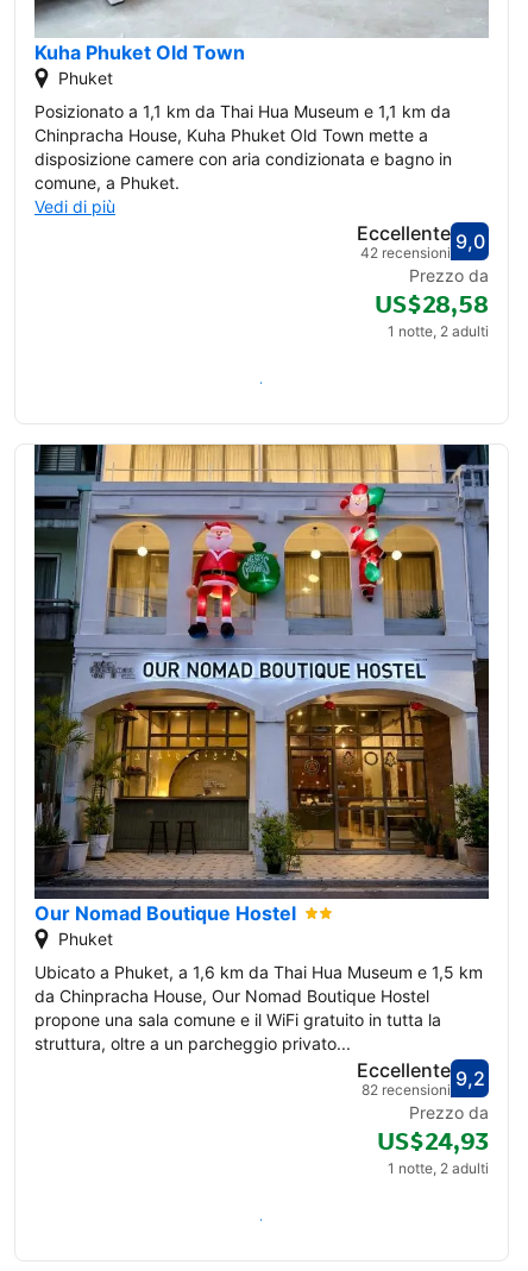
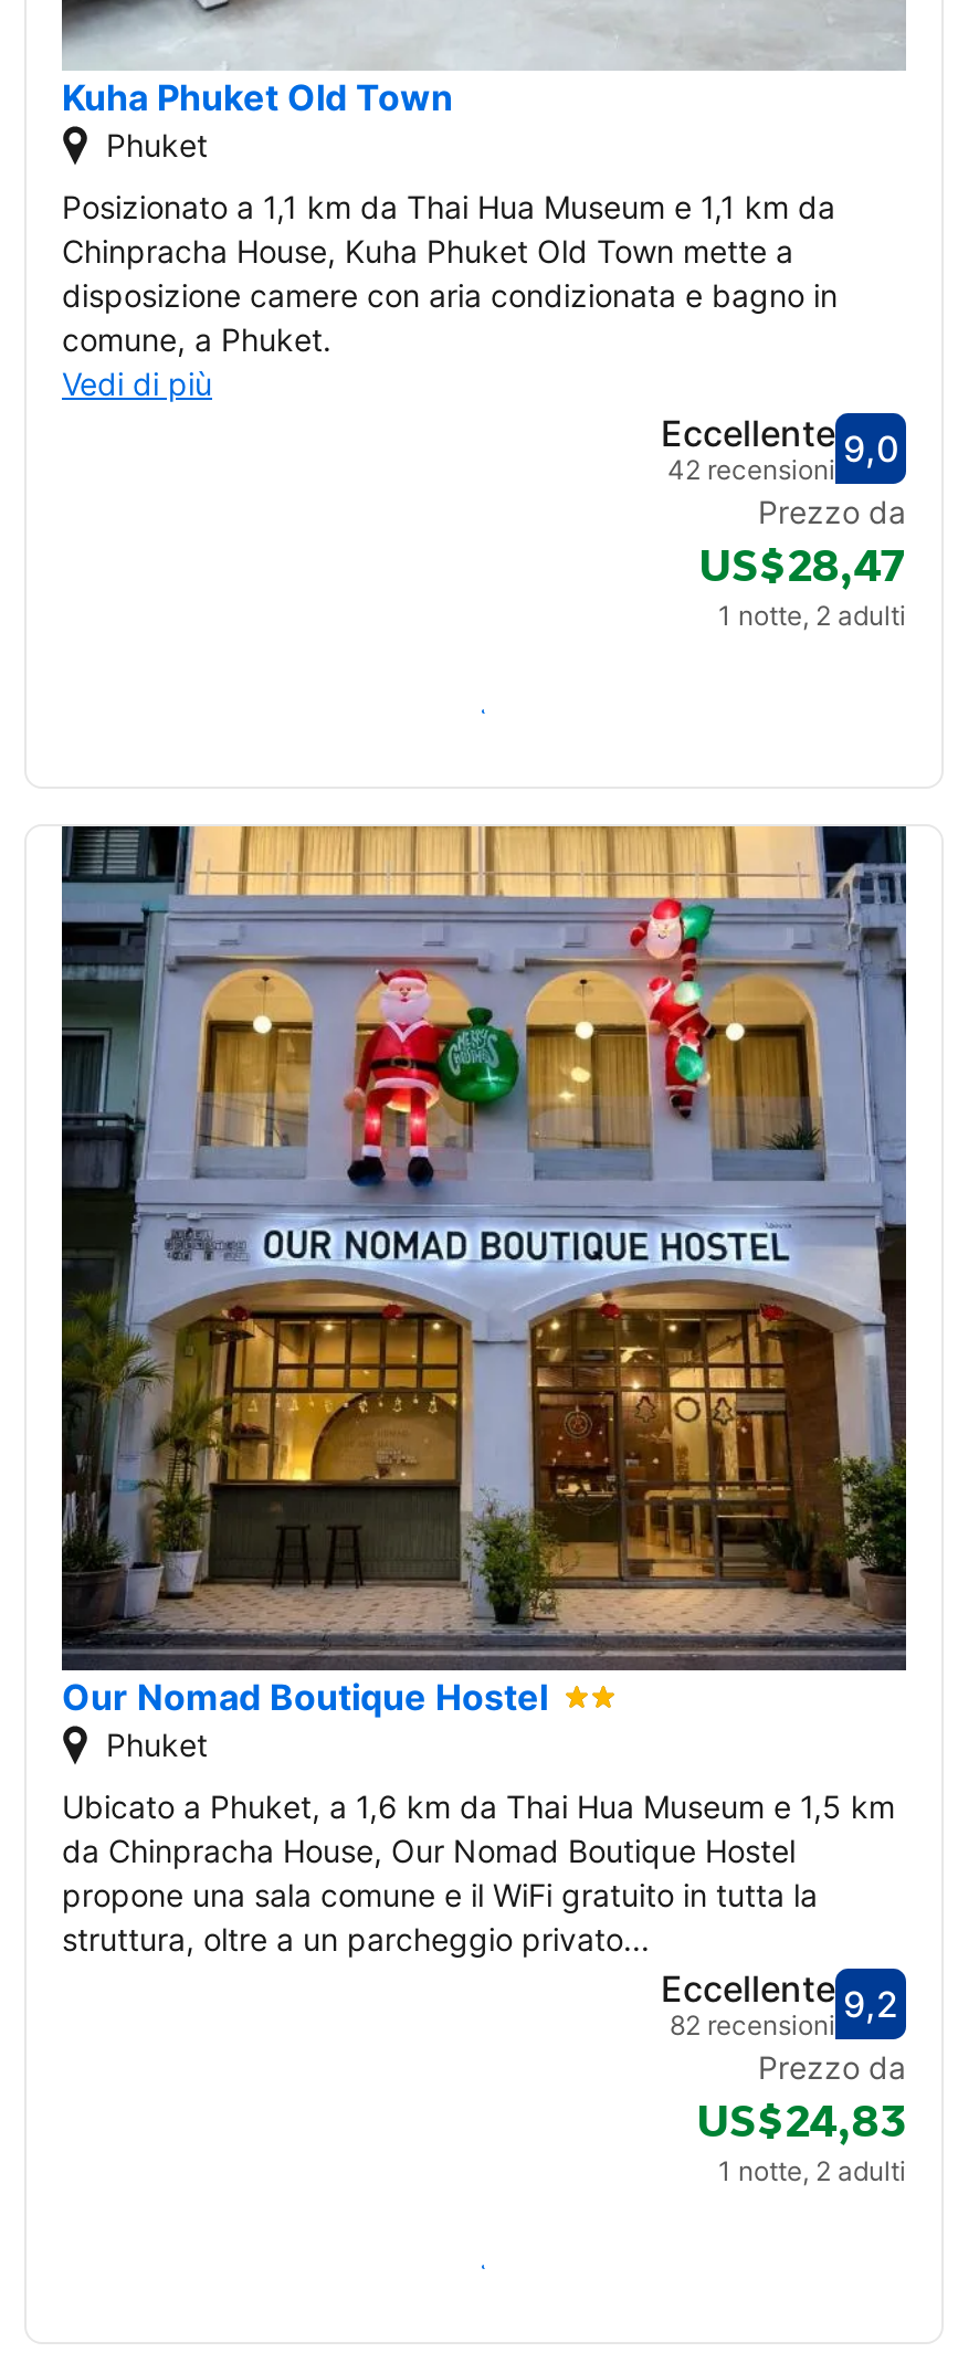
- US$28,58
+ US$28,47

- US$24,93
+ US$24,83
